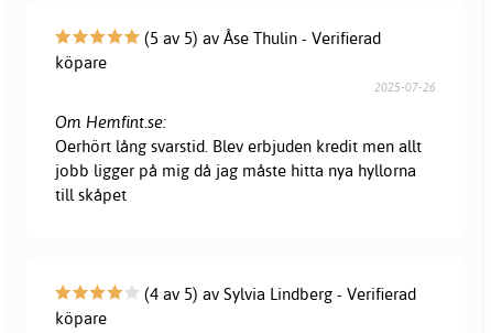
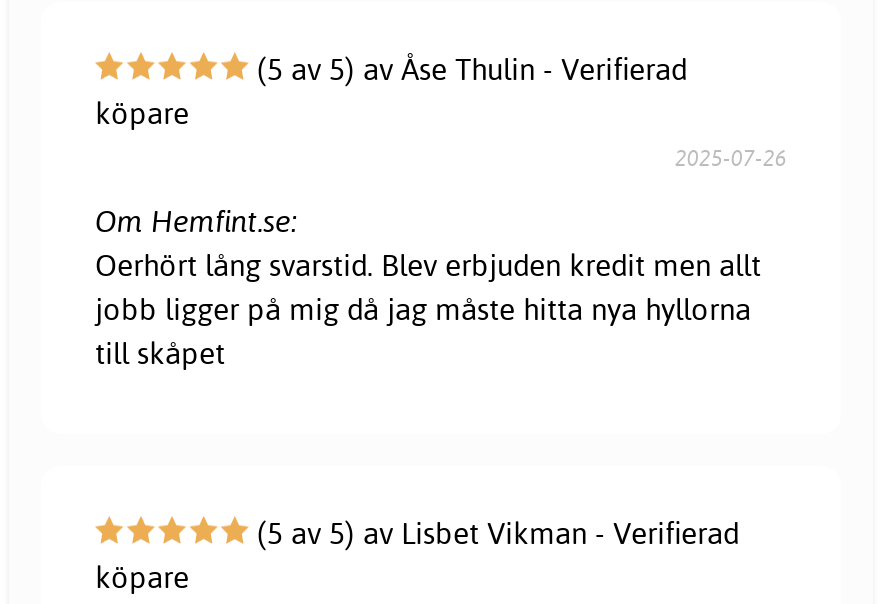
- (4 av 5) av Sylvia Lindberg - Verifierad
+ (5 av 5) av Lisbet Vikman - Verifierad
